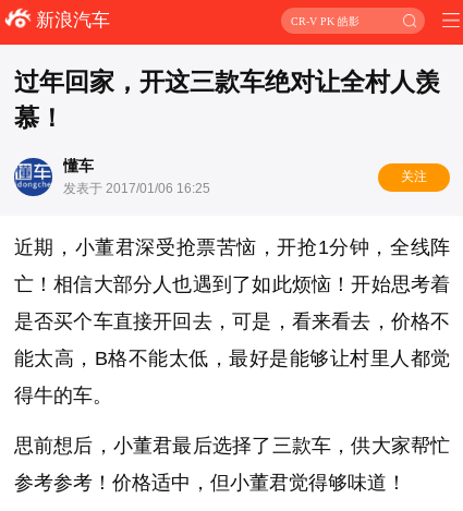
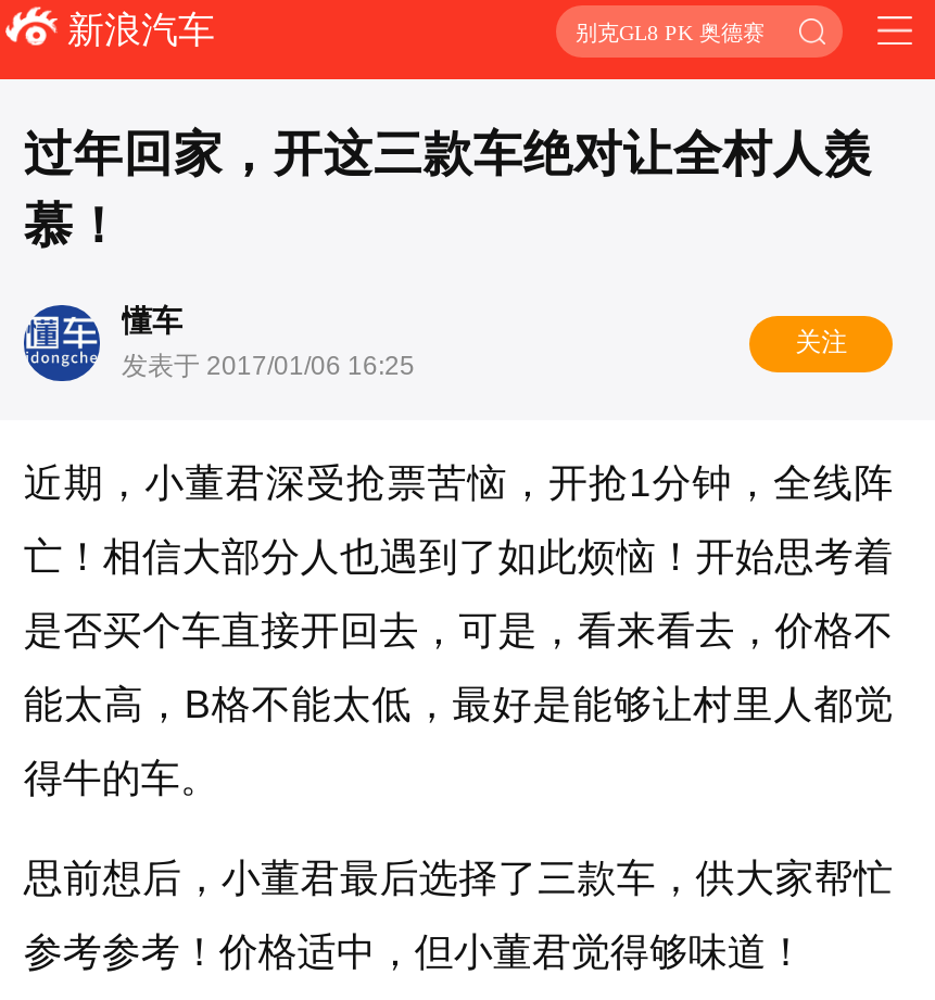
- CR-V PK 皓影
+ 别克GL8 PK 奥德赛
